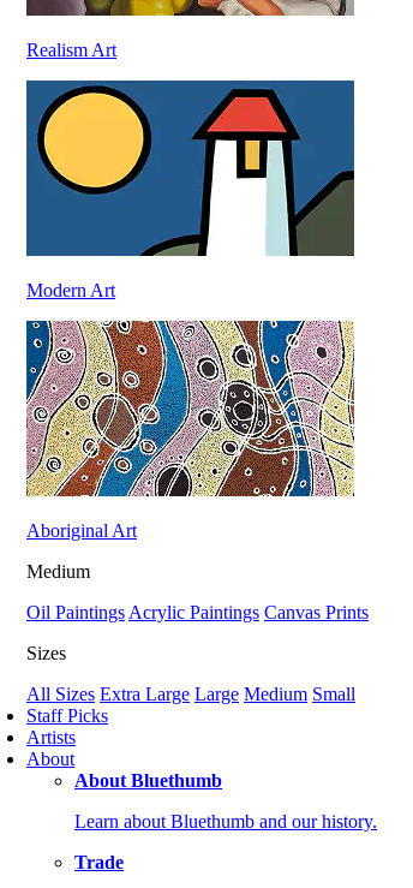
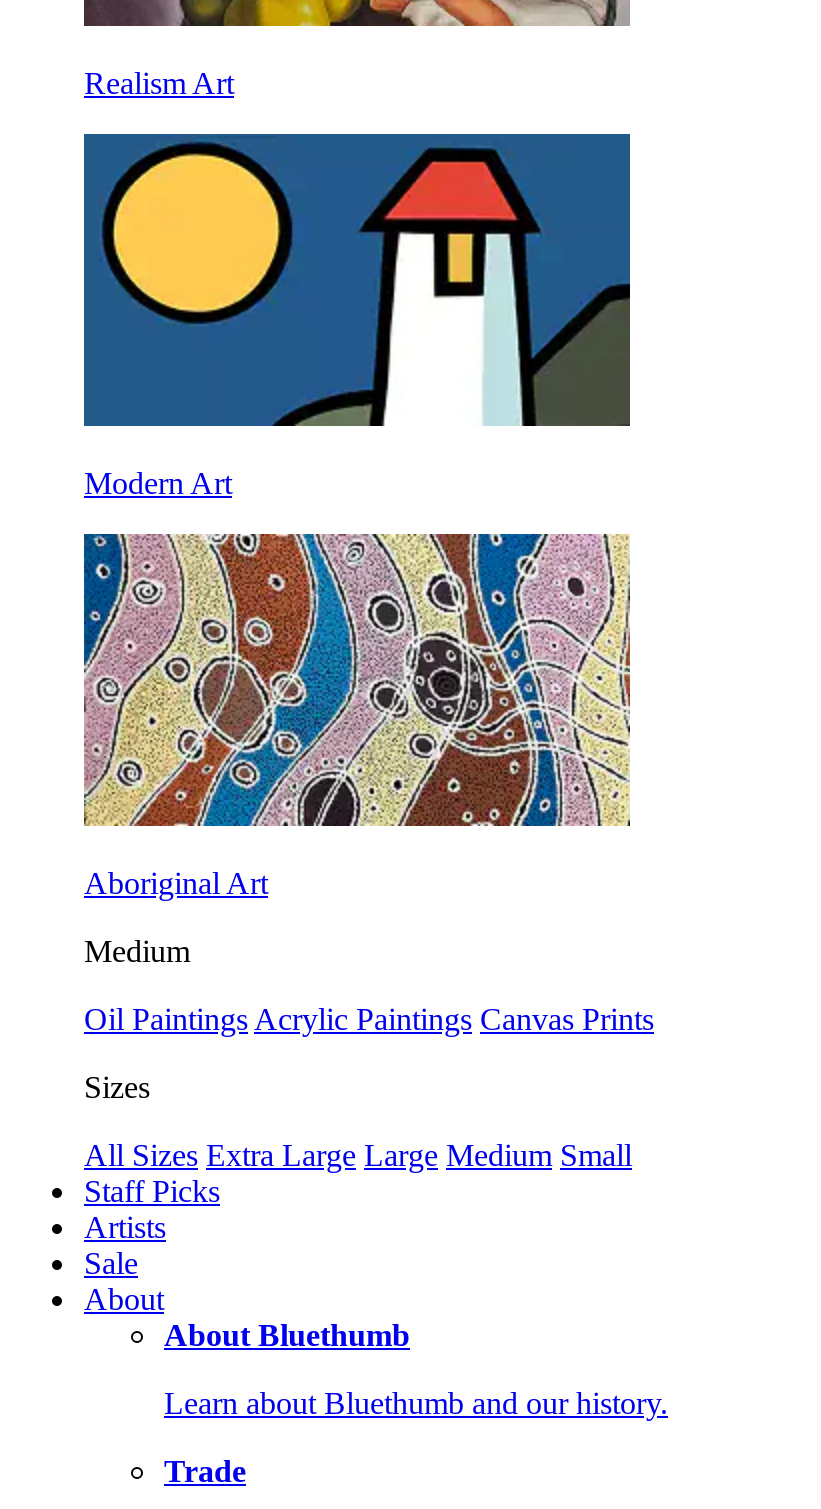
+ Sale
